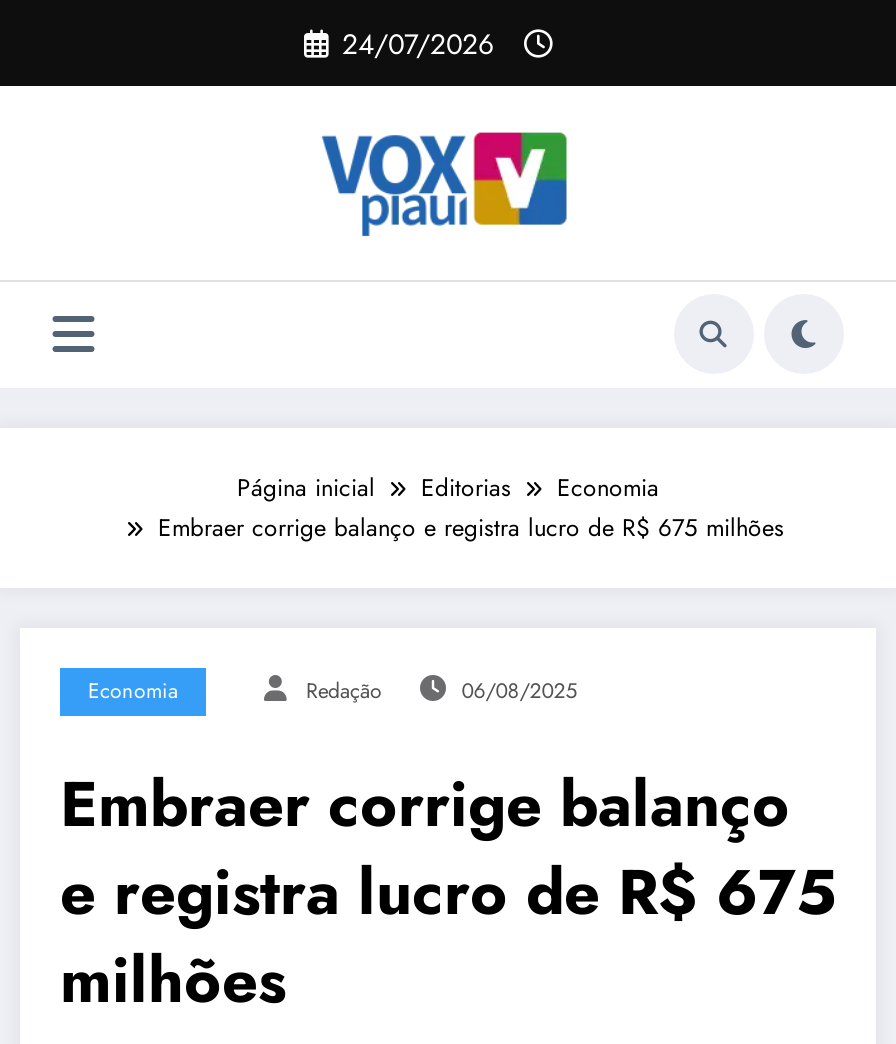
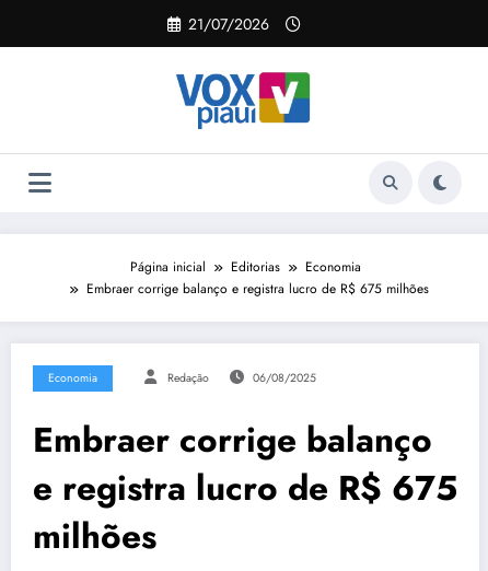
- 24/07/2026
+ 21/07/2026
